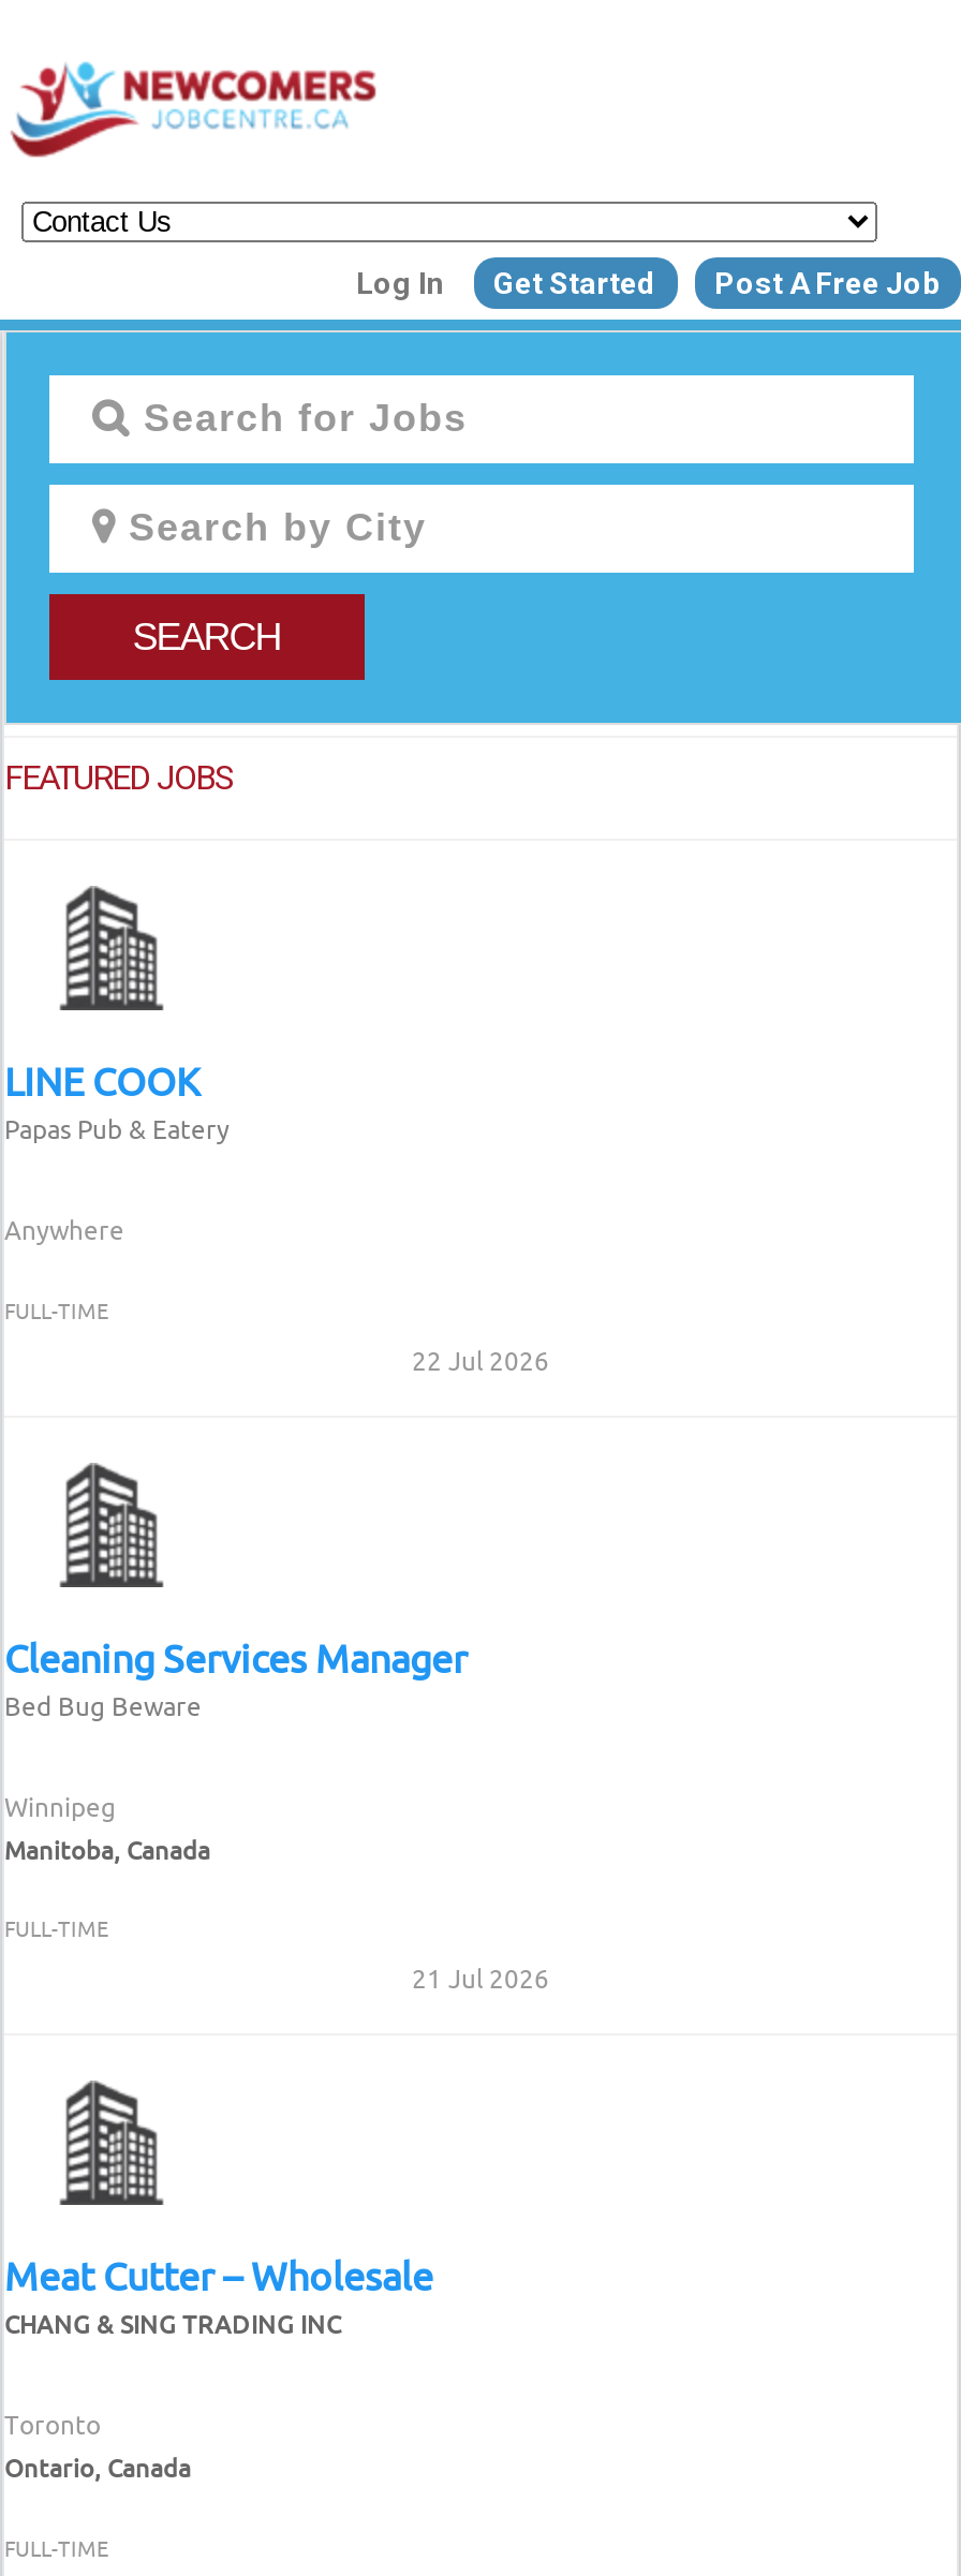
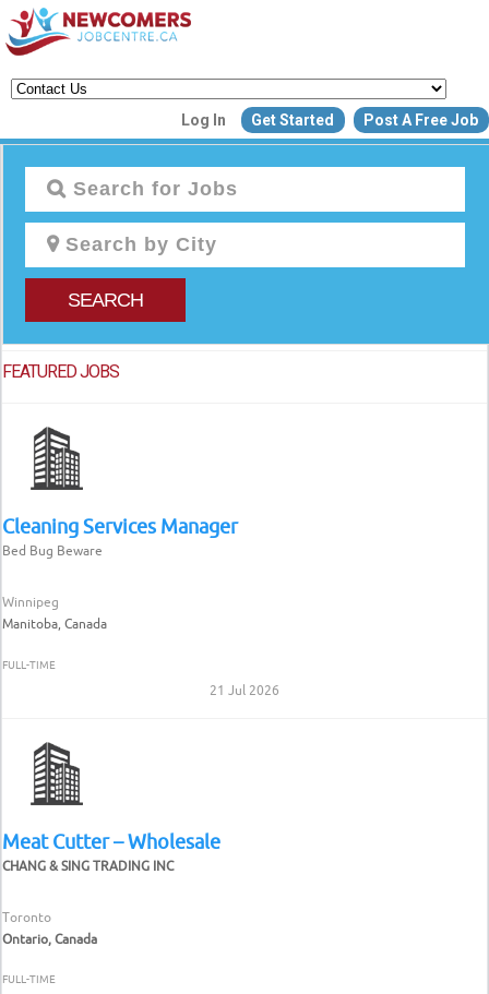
- LINE COOK
- Papas Pub & Eatery

- Anywhere
- FULL-TIME
- 22 Jul 2026
